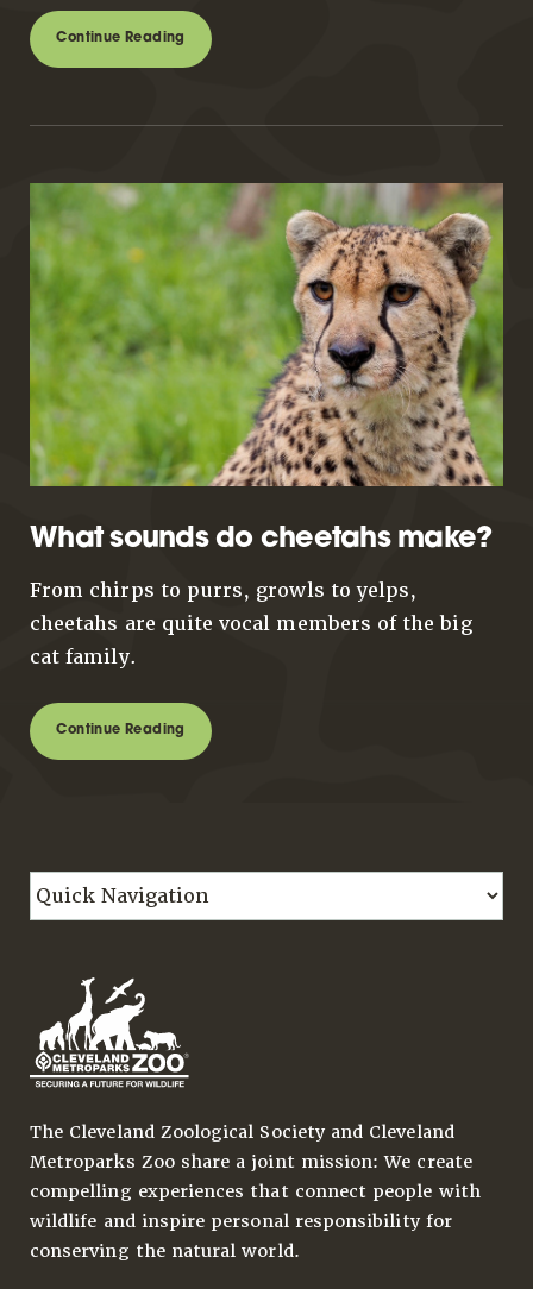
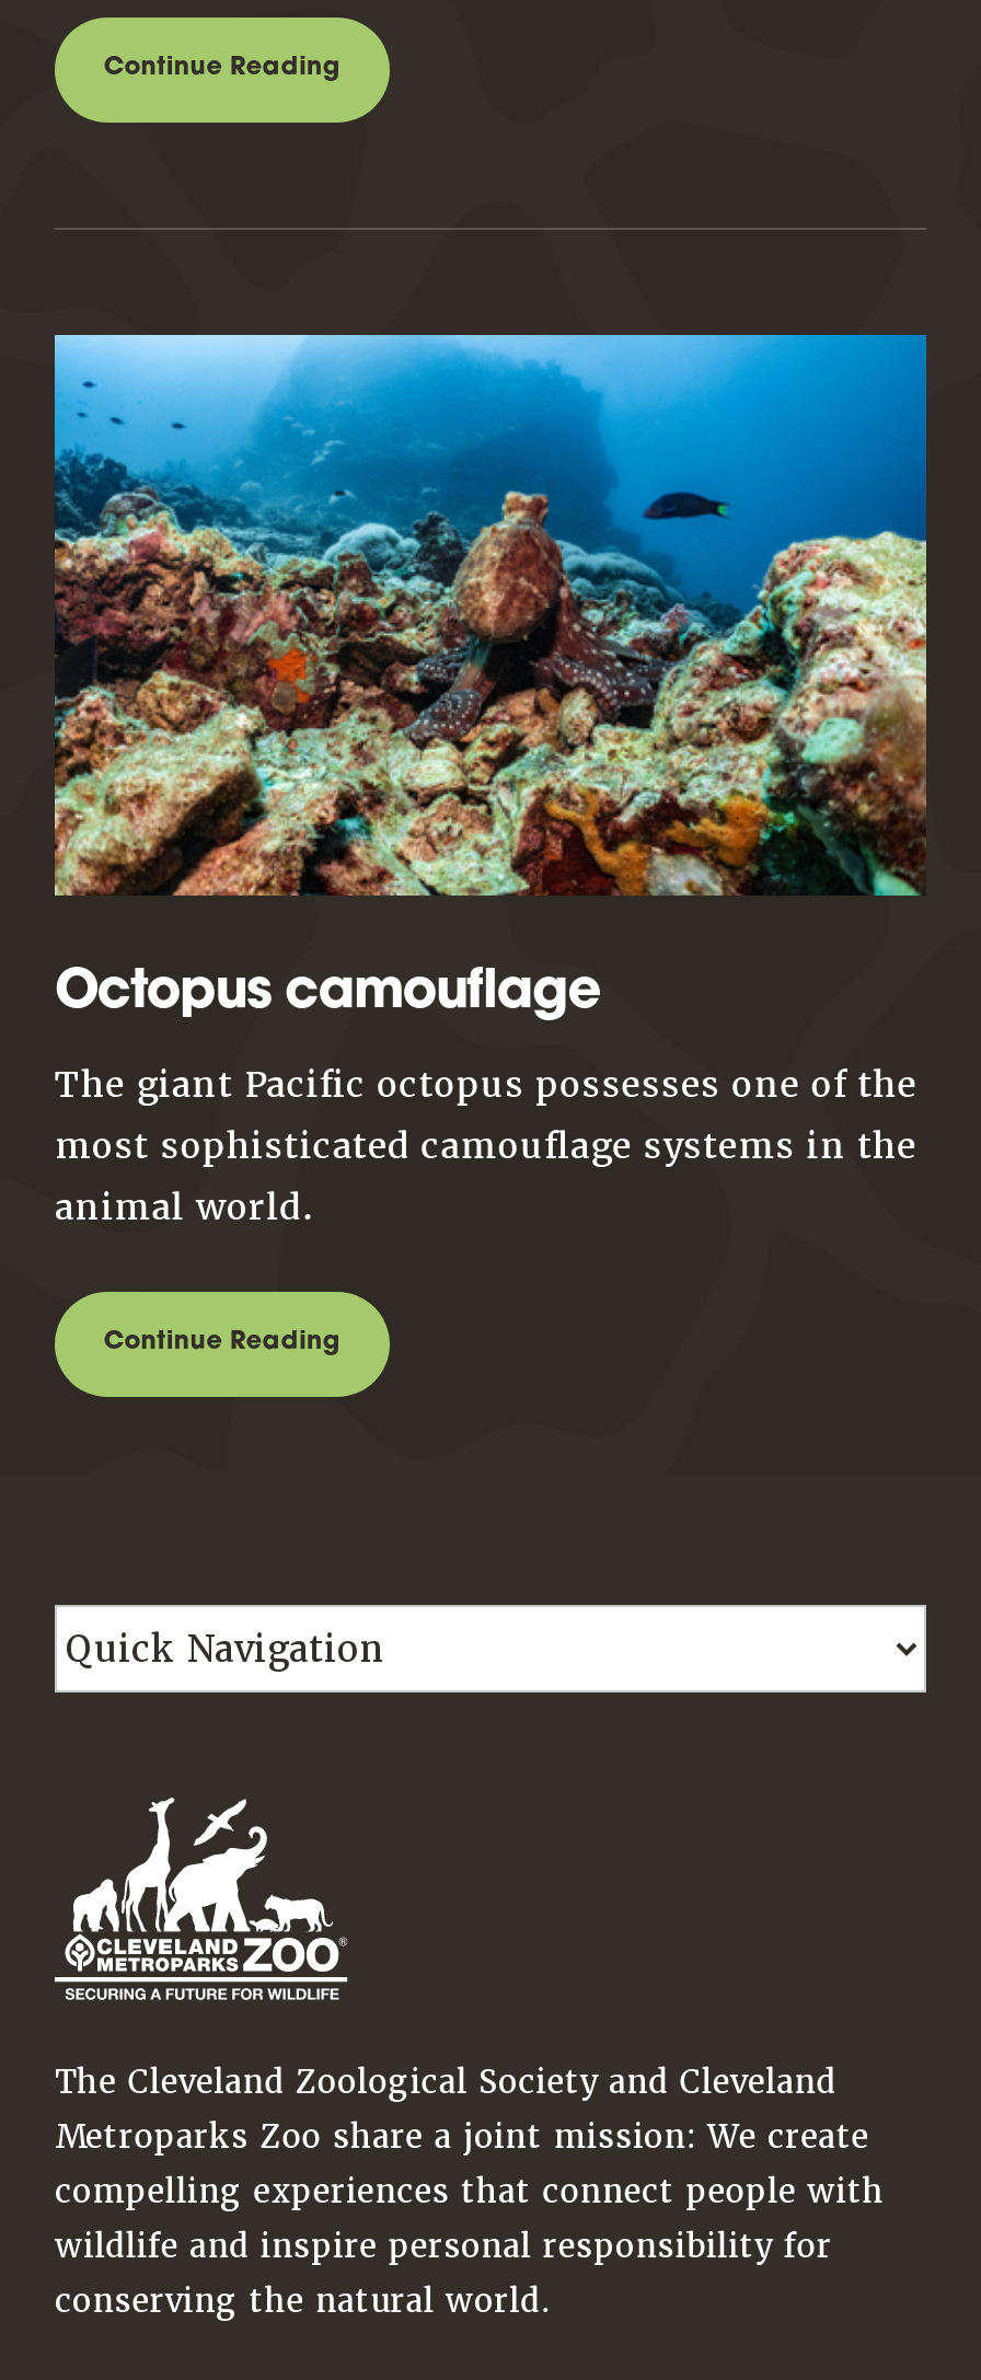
- [image]
- What sounds do cheetahs make?
+ [image]
+ Octopus camouflage

- From chirps to purrs, growls to yelps,
- cheetahs are quite vocal members of the big
- cat family.
+ The giant Pacific octopus possesses one of the
+ most sophisticated camouflage systems in the
+ animal world.
